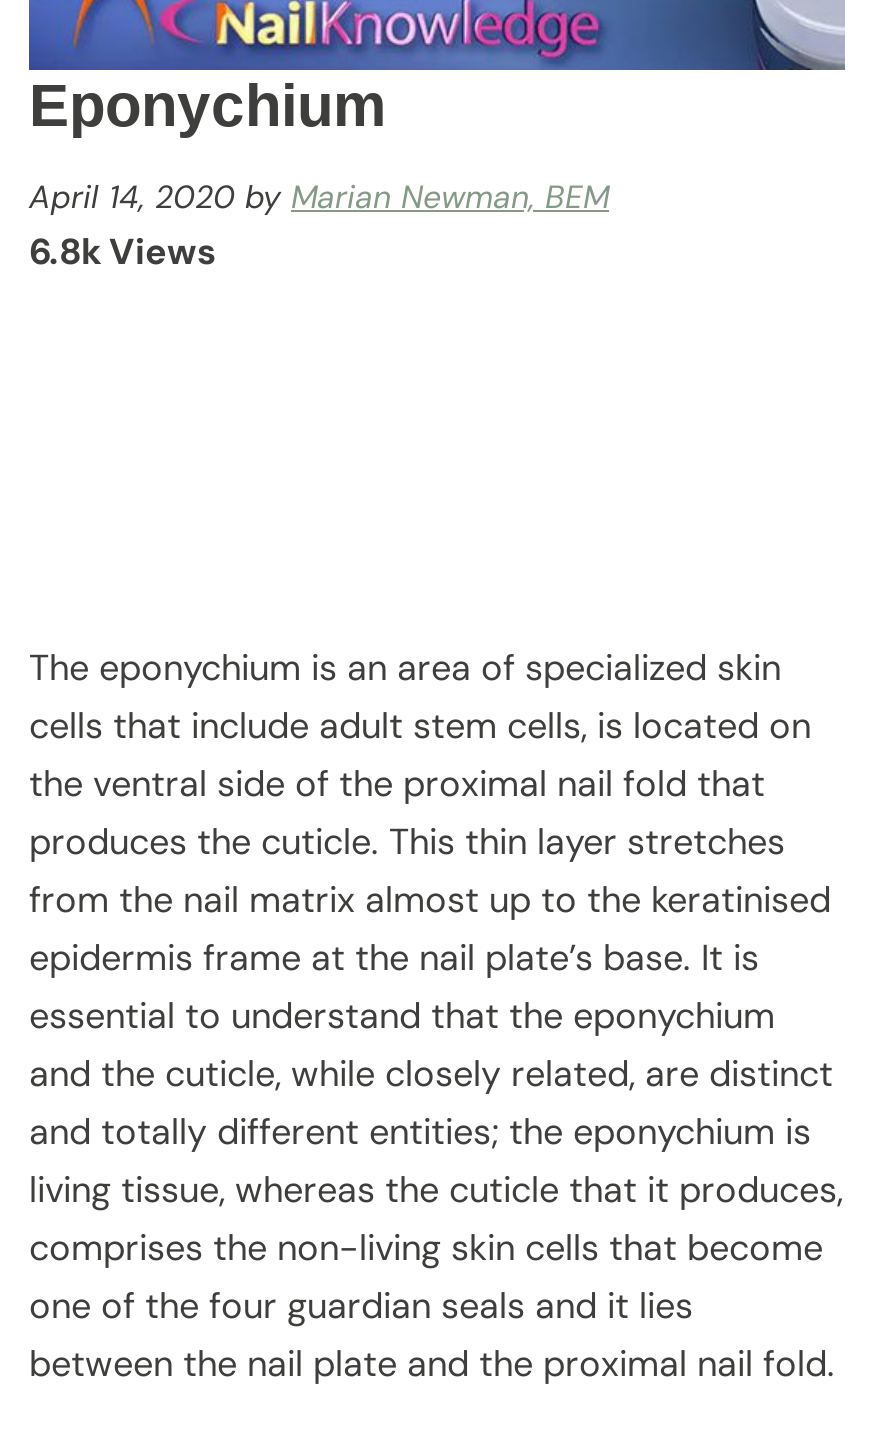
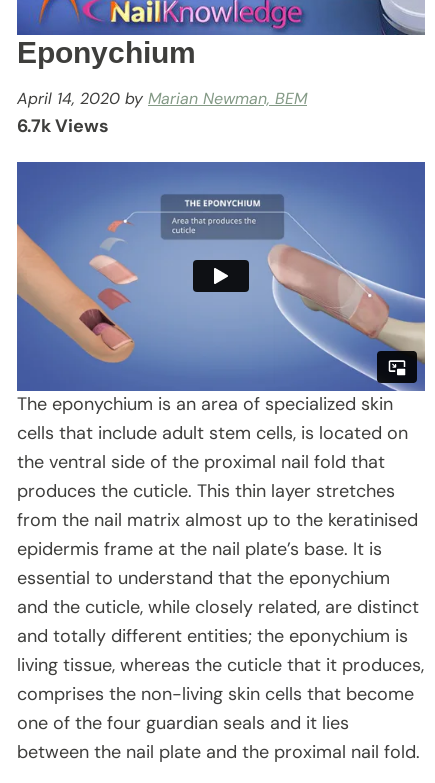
+ [image]

- 6.8k Views
+ 6.7k Views
